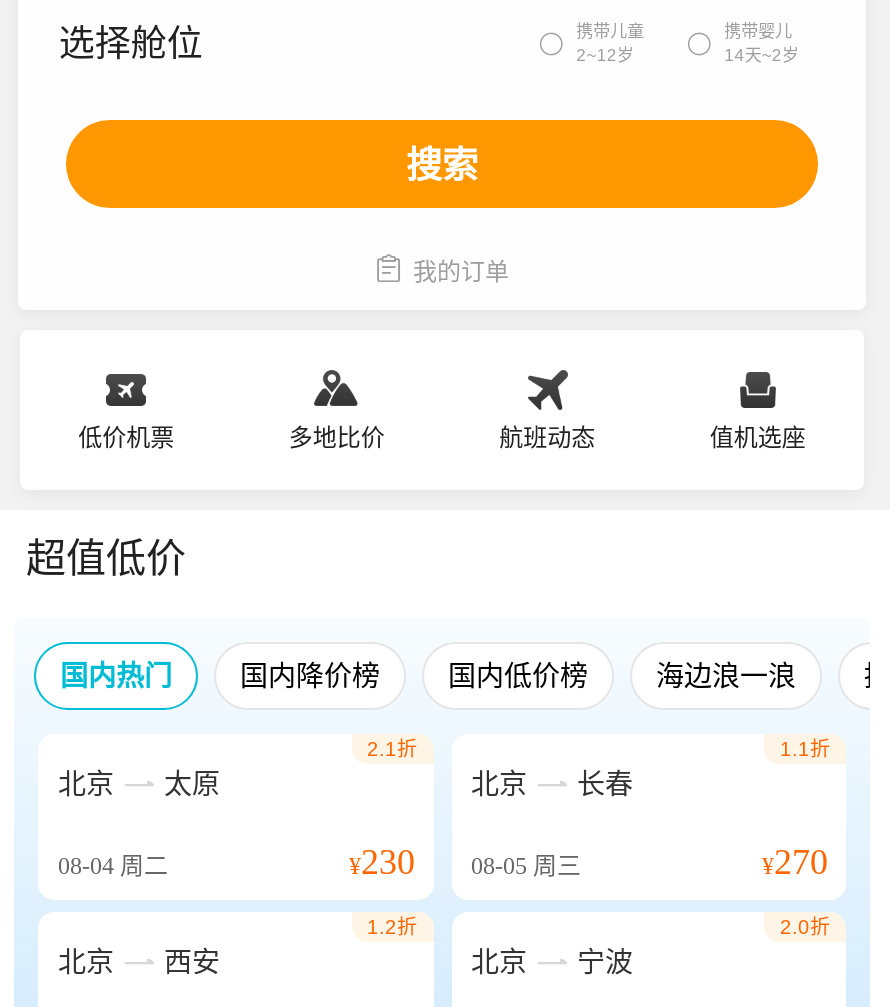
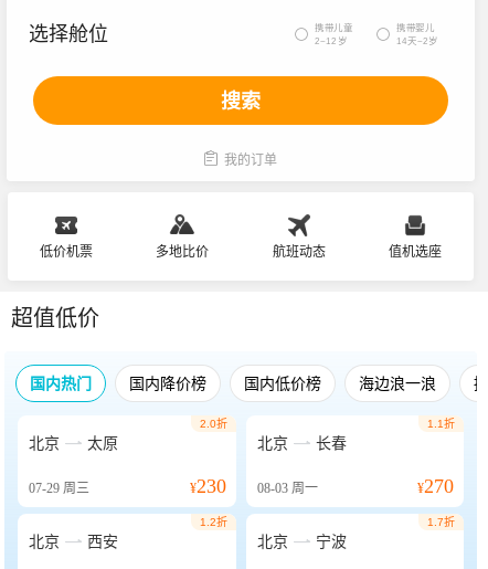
- 2.1折
+ 2.0折

- 08-04周二
+ 07-29周三

- ¥230 08-05周三
+ ¥230 08-03周一

- 2.0折
+ 1.7折
